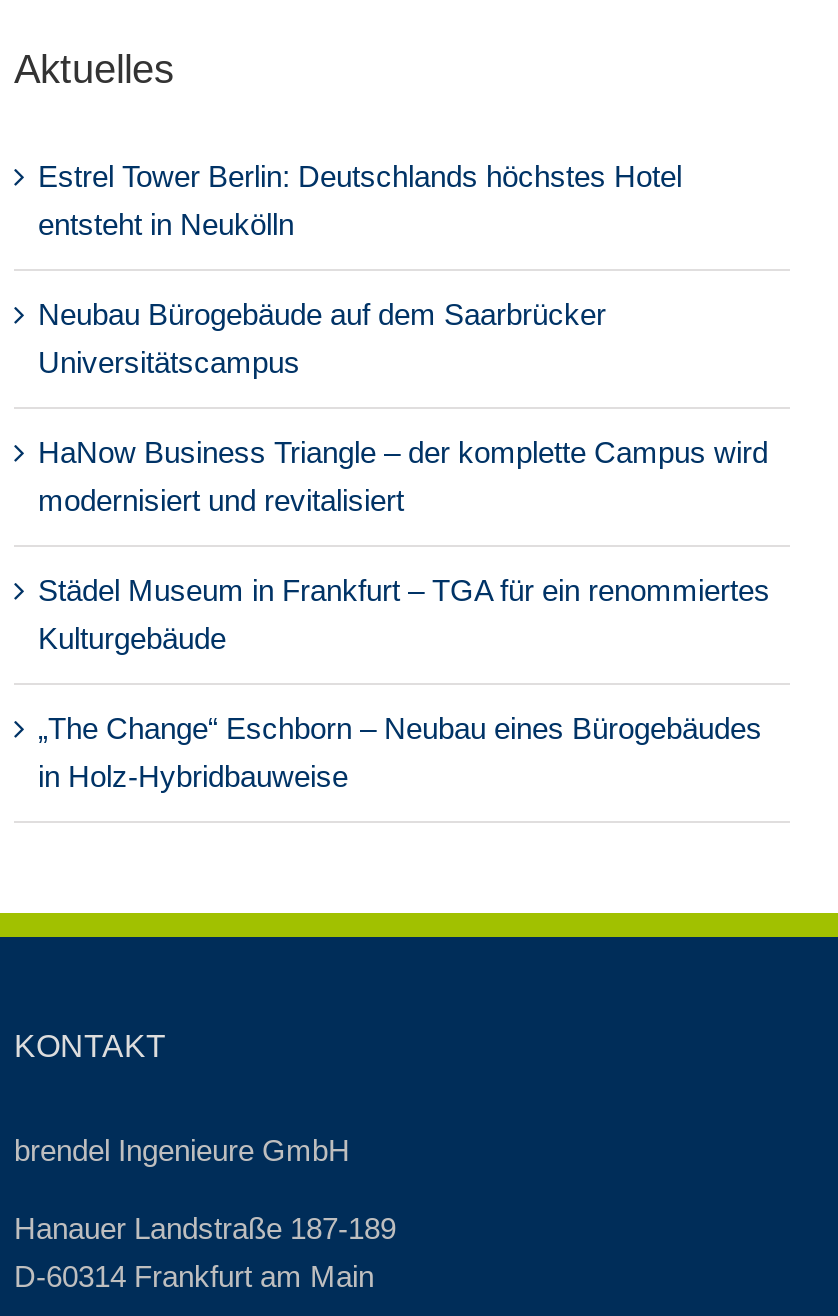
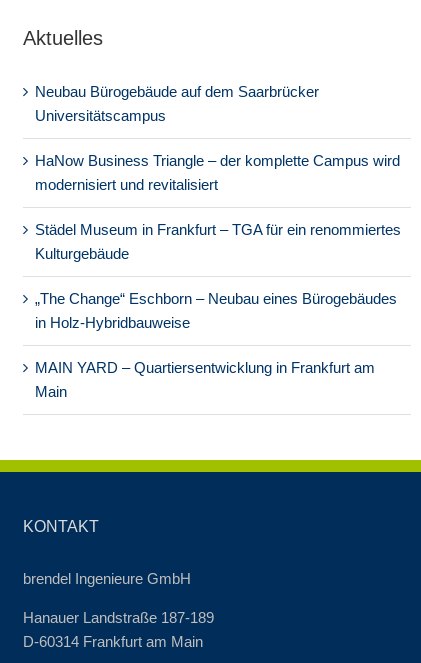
- Estrel Tower Berlin: Deutschlands höchstes Hotel
- entsteht in Neukölln

moved up: Neubau Bürogebäude auf dem Saarbrücker | Universitätscampus | HaNow Business Triangle – der komplette Campus wird | modernisiert und revitalisiert | Städel Museum in Frankfurt – TGA für ein renommiertes | Kulturgebäude | „The Change“ Eschborn – Neubau eines Bürogebäudes | in Holz-Hybridbauweise

+ MAIN YARD – Quartiersentwicklung in Frankfurt am
+ Main
